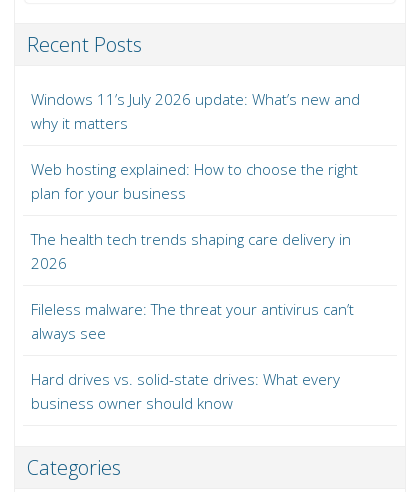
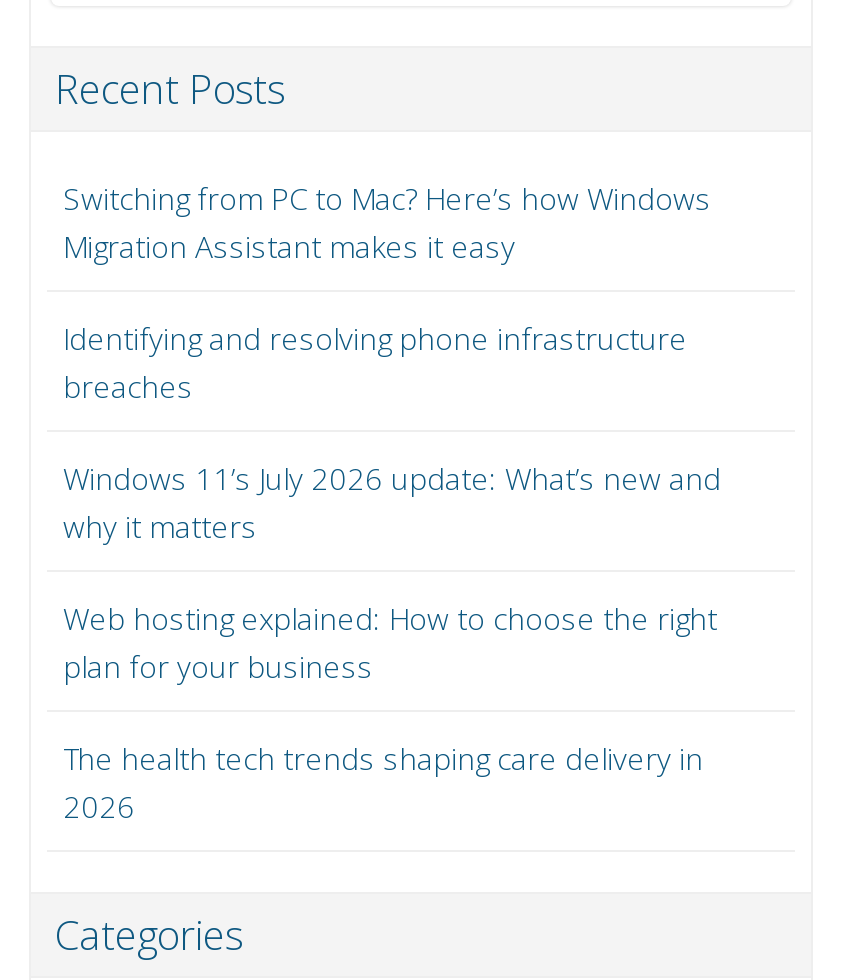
+ Switching from PC to Mac? Here’s how Windows
+ Migration Assistant makes it easy
+ Identifying and resolving phone infrastructure
+ breaches

moved down: Windows 11’s July 2026 update: What’s new and | why it matters | Web hosting explained: How to choose the right | plan for your business | The health tech trends shaping care delivery in | 2026

- Fileless malware: The threat your antivirus can’t
- always see
- Hard drives vs. solid-state drives: What every
- business owner should know
